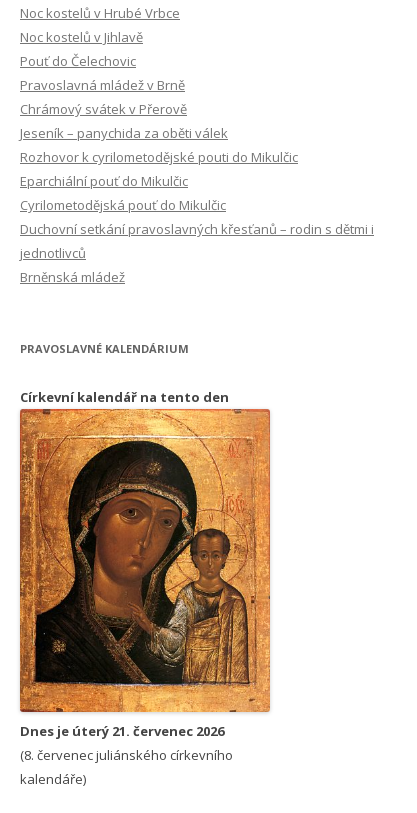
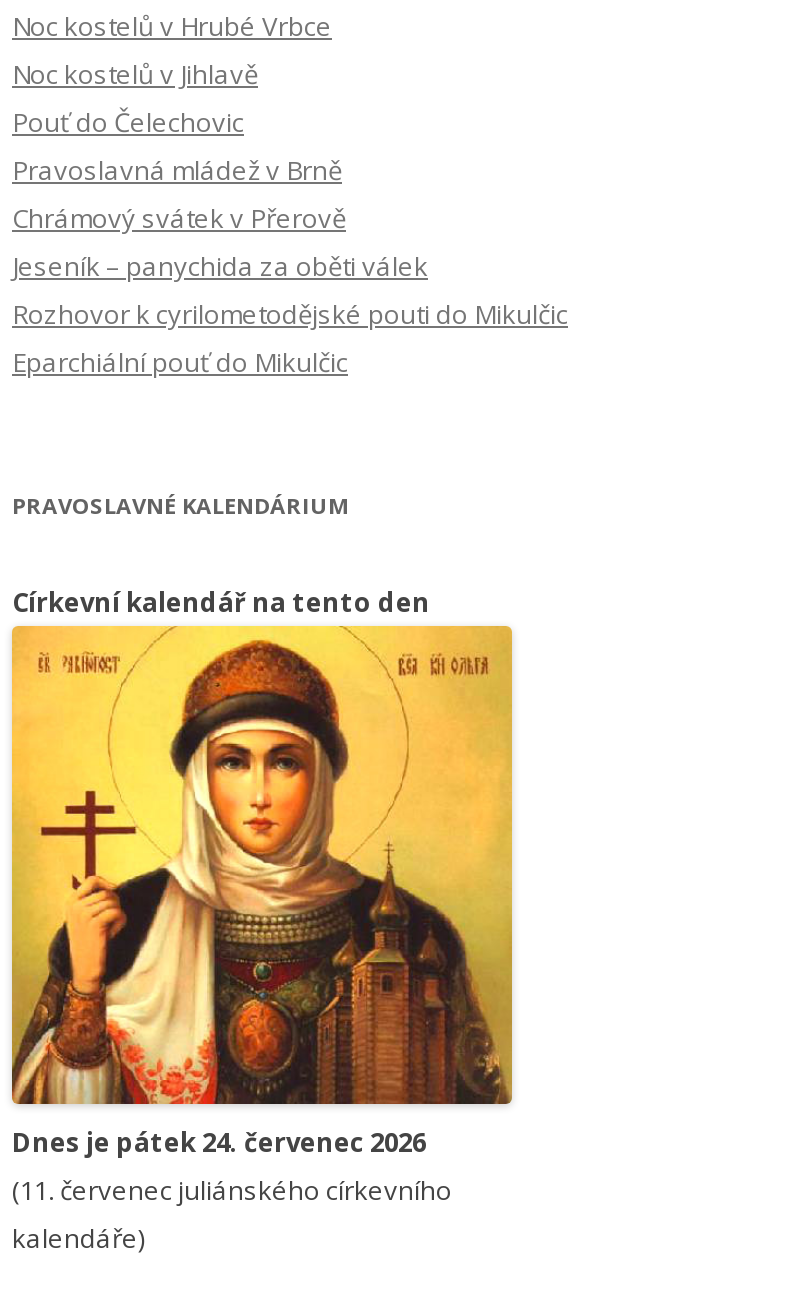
- Cyrilometodějská pouť do Mikulčic
- Duchovní setkání pravoslavných křesťanů – rodin s dětmi i
- jednotlivců
- Brněnská mládež

- [image]
- Dnes je úterý 21. červenec 2026
+ [image]
+ Dnes je pátek 24. červenec 2026

- (8. červenec juliánského církevního
+ (11. červenec juliánského církevního
